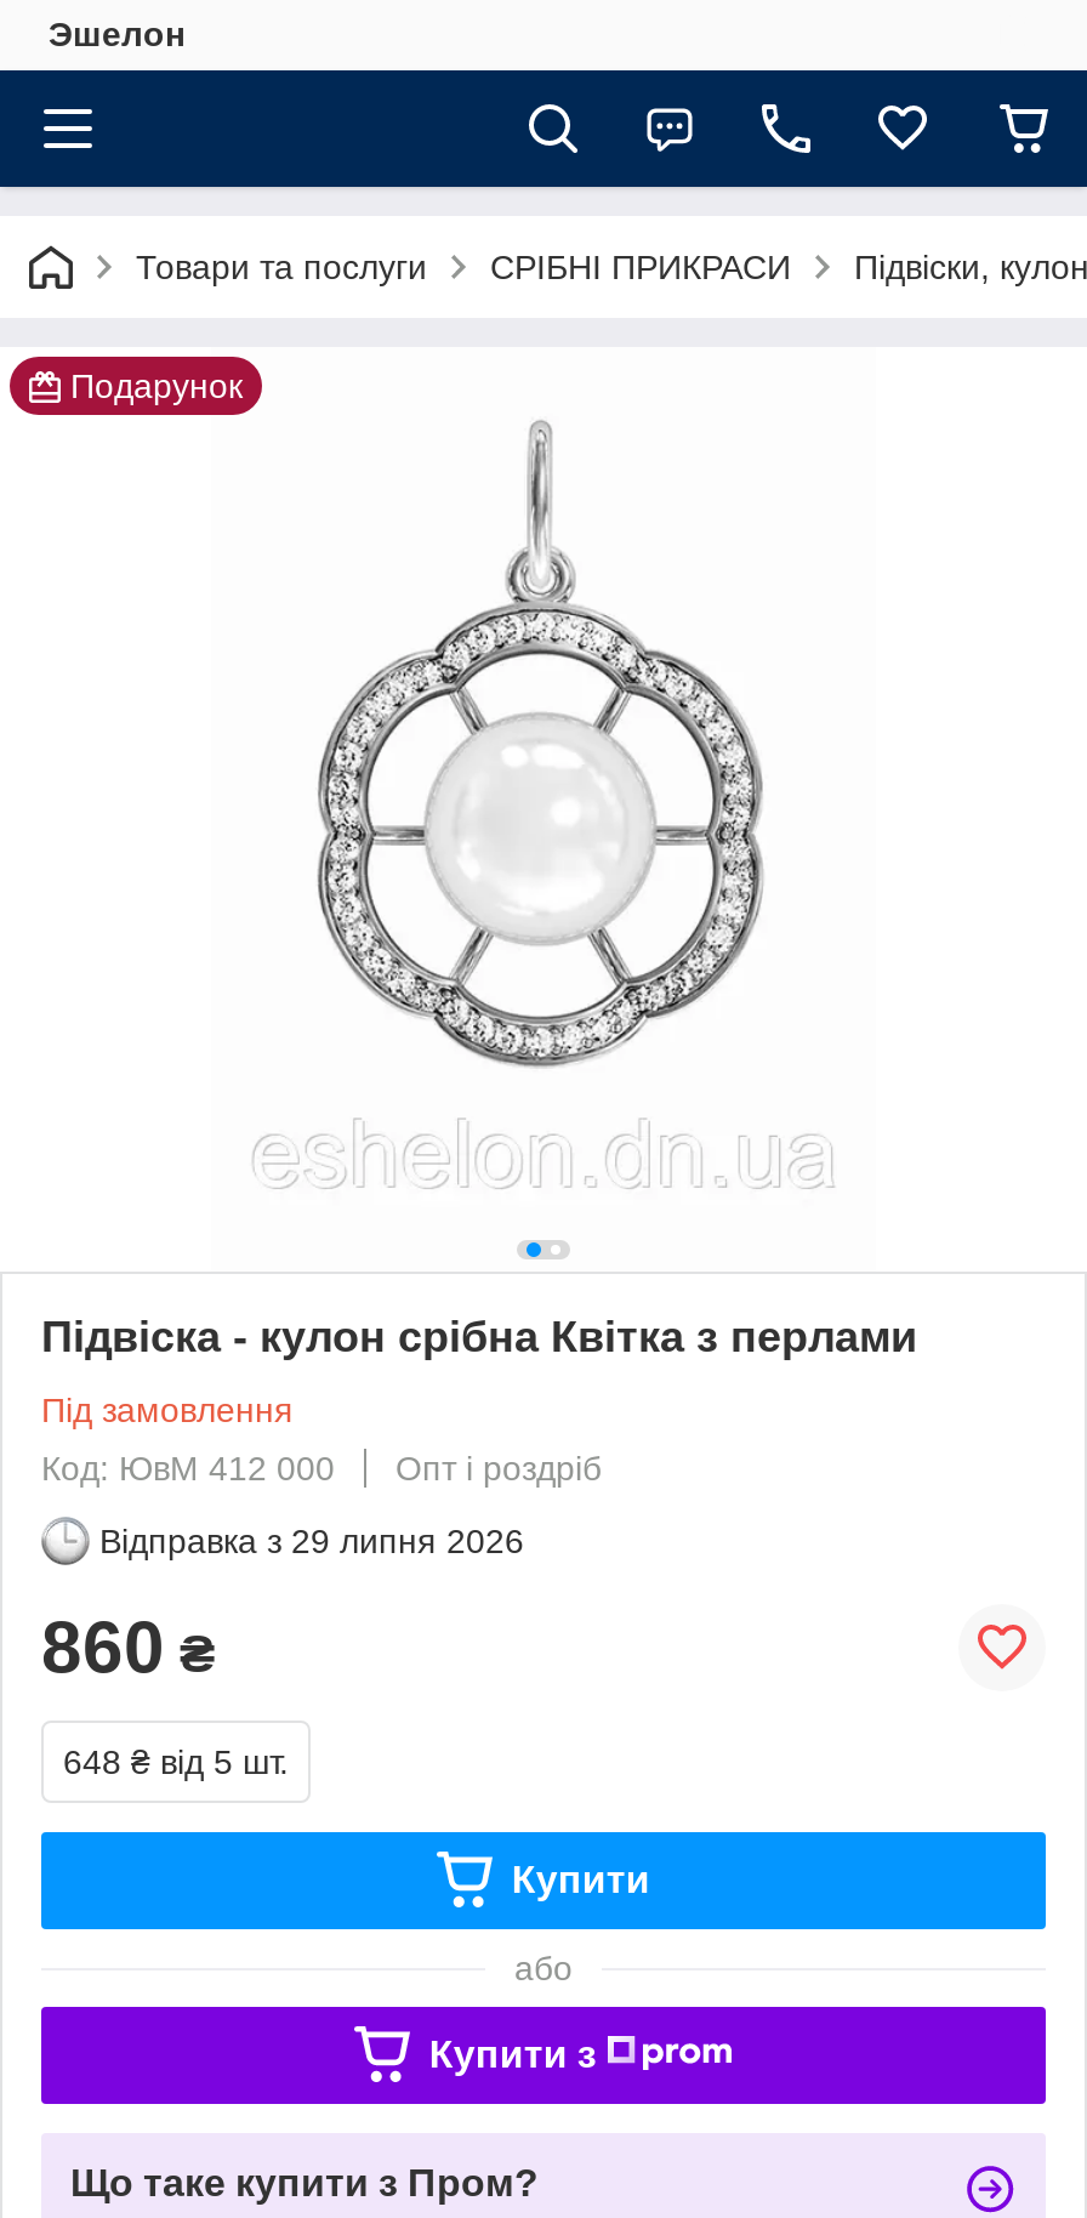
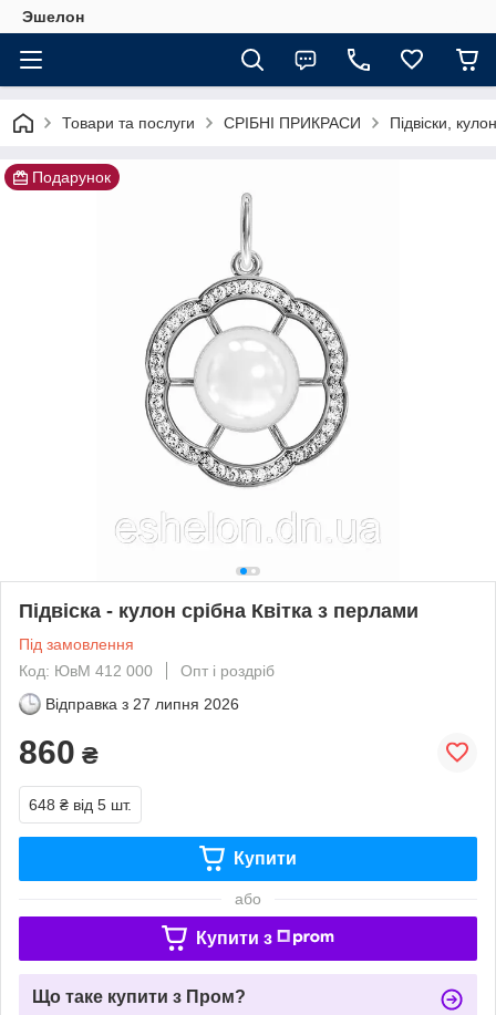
- Відправка з 29 липня 2026
+ Відправка з 27 липня 2026
